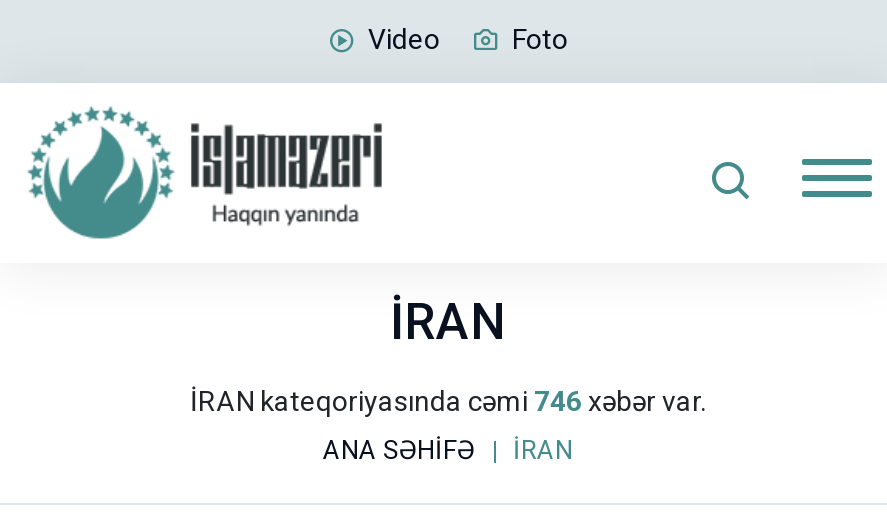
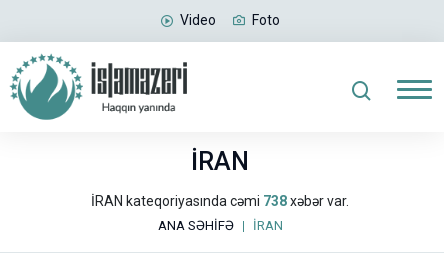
- İRAN kateqoriyasında cəmi 746 xəbər var.
+ İRAN kateqoriyasında cəmi 738 xəbər var.
